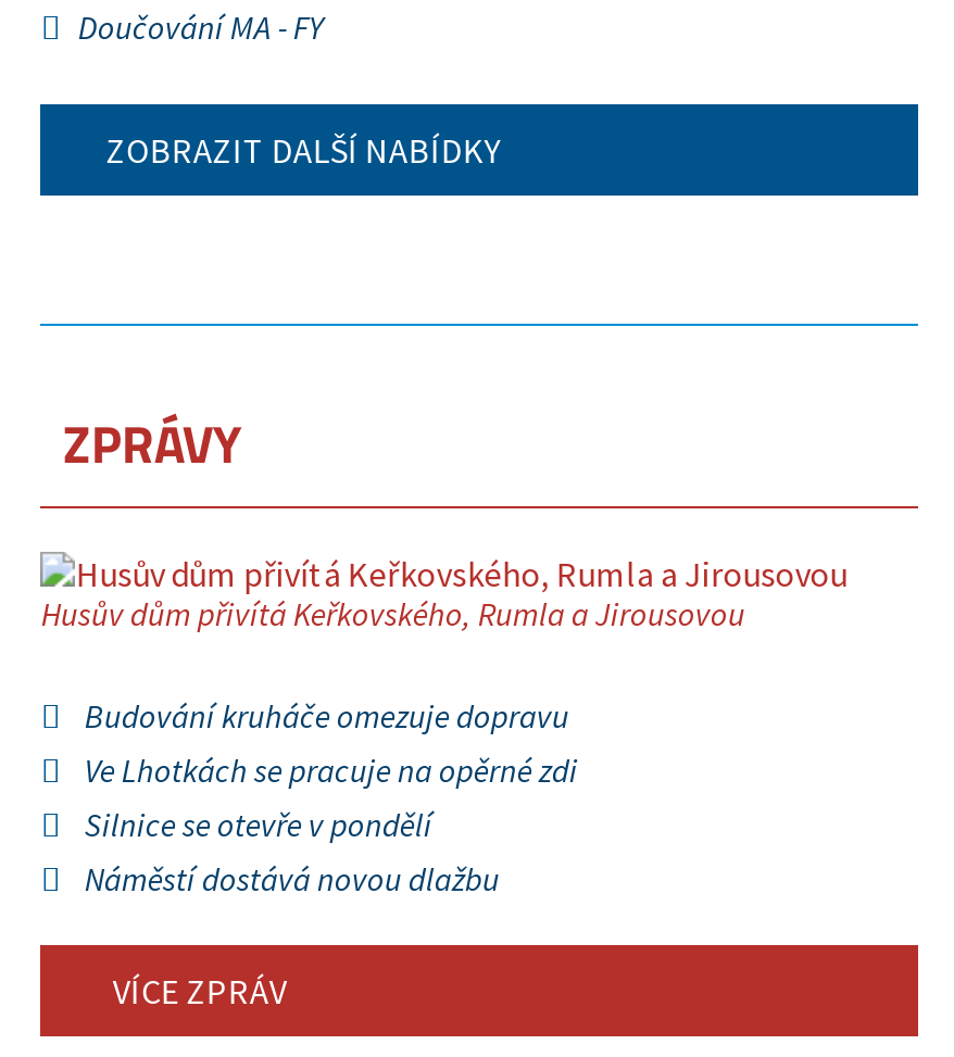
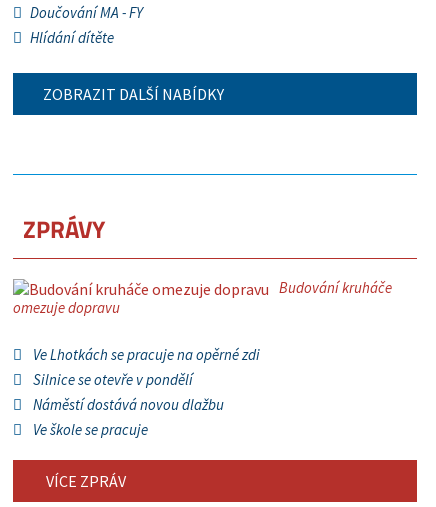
+ Hlídání dítěte

- Husův dům přivítá Keřkovského, Rumla a Jirousovou
- Budování kruháče omezuje dopravu
+ Budování kruháče
+ omezuje dopravu

+ Ve škole se pracuje
